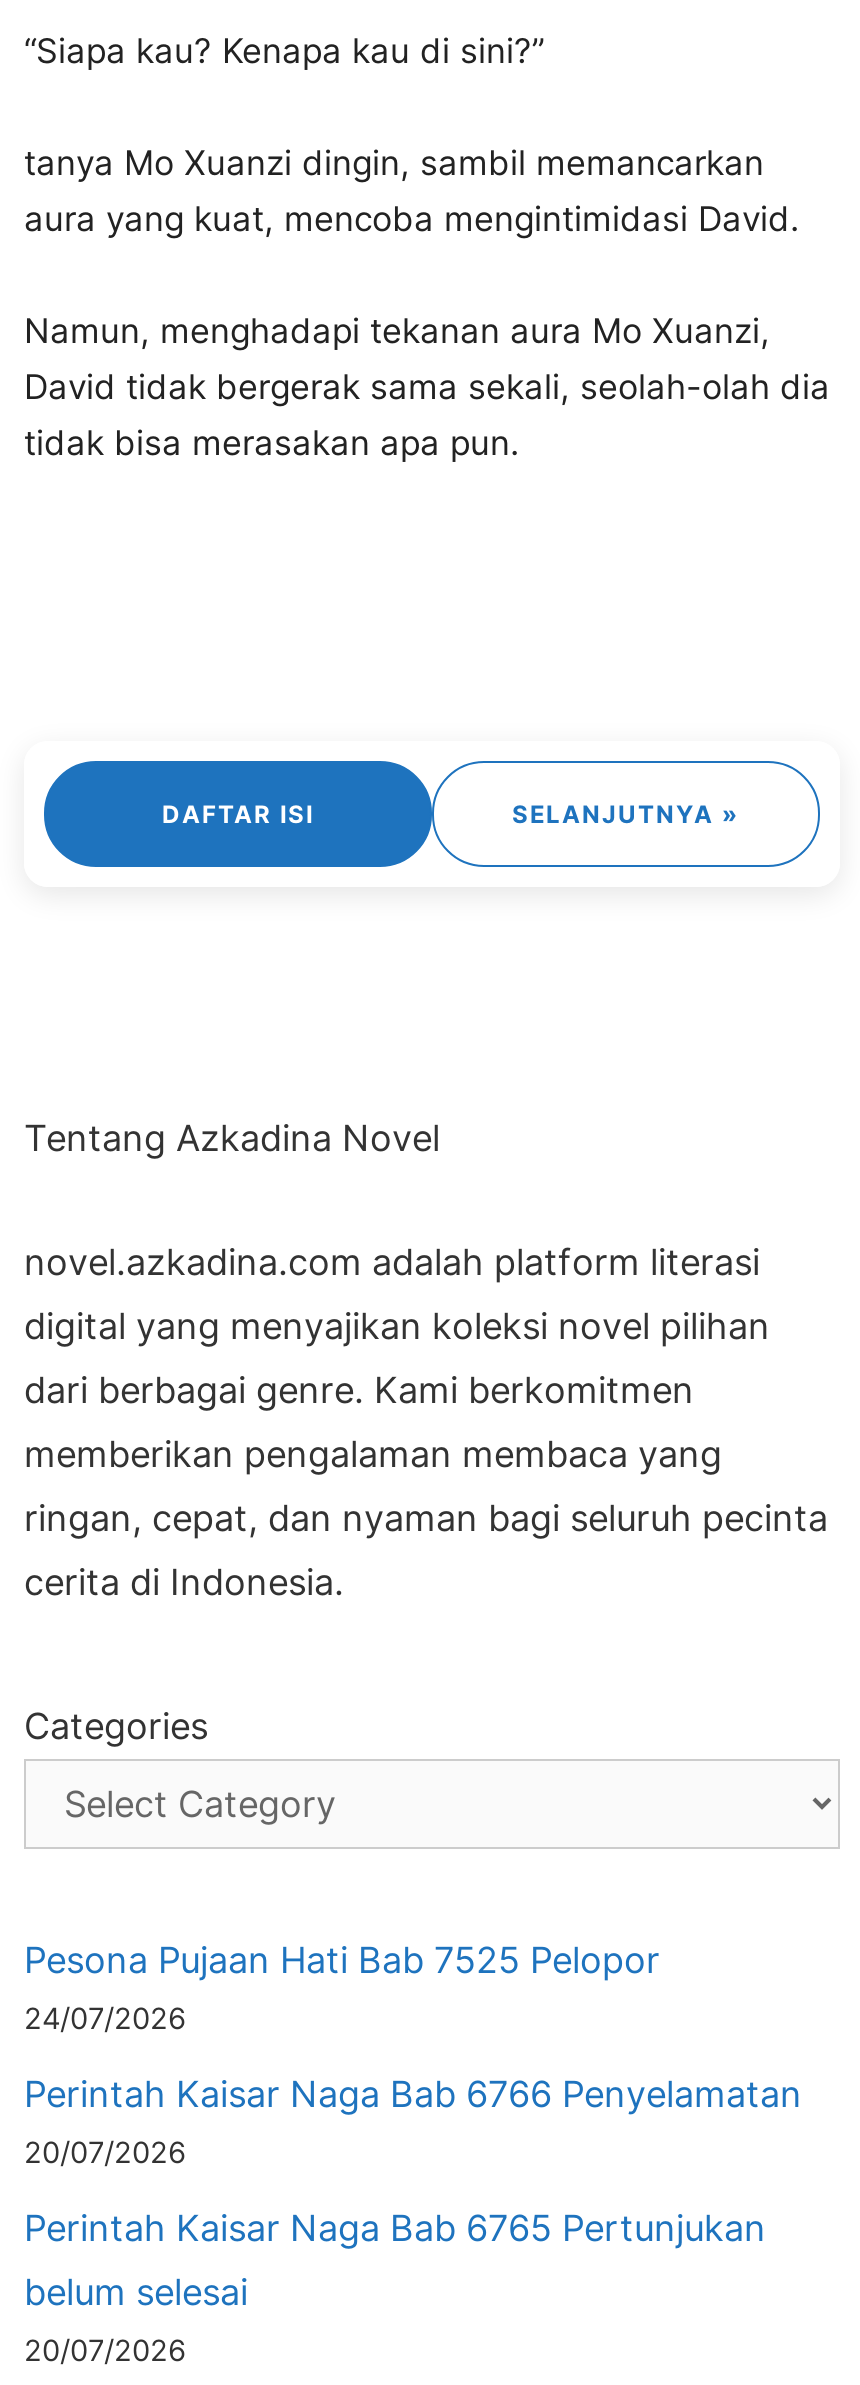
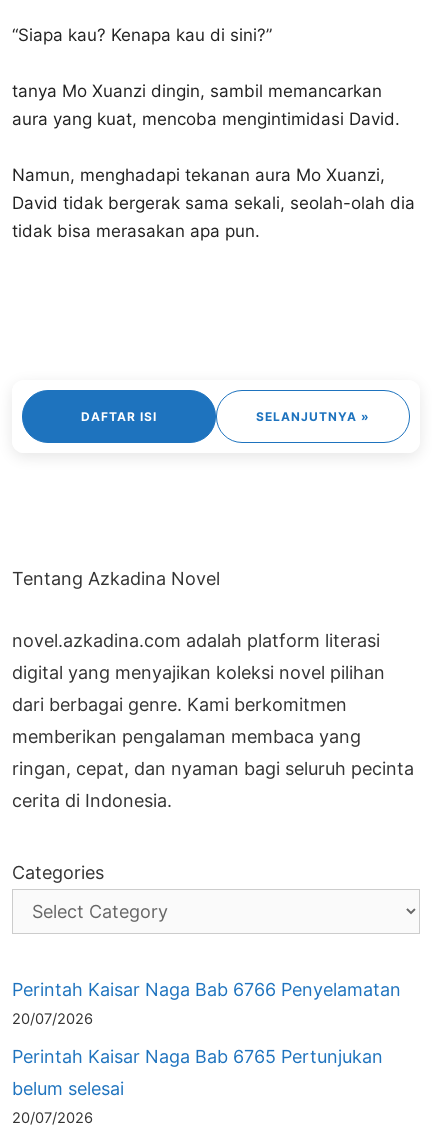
- Pesona Pujaan Hati Bab 7525 Pelopor
- 24/07/2026
